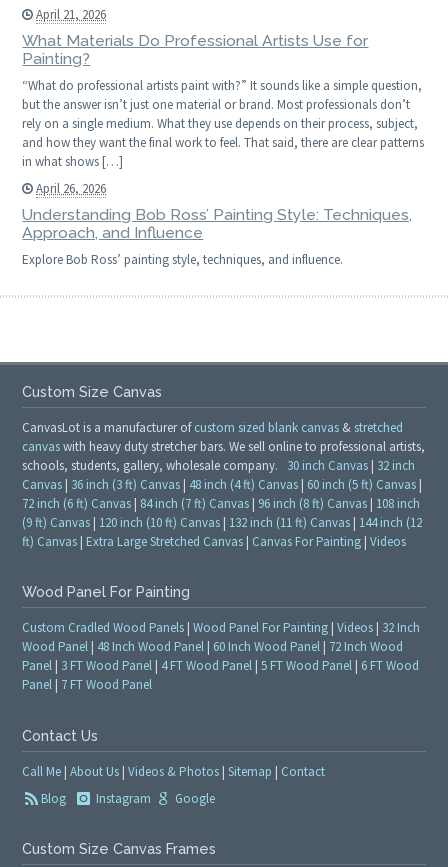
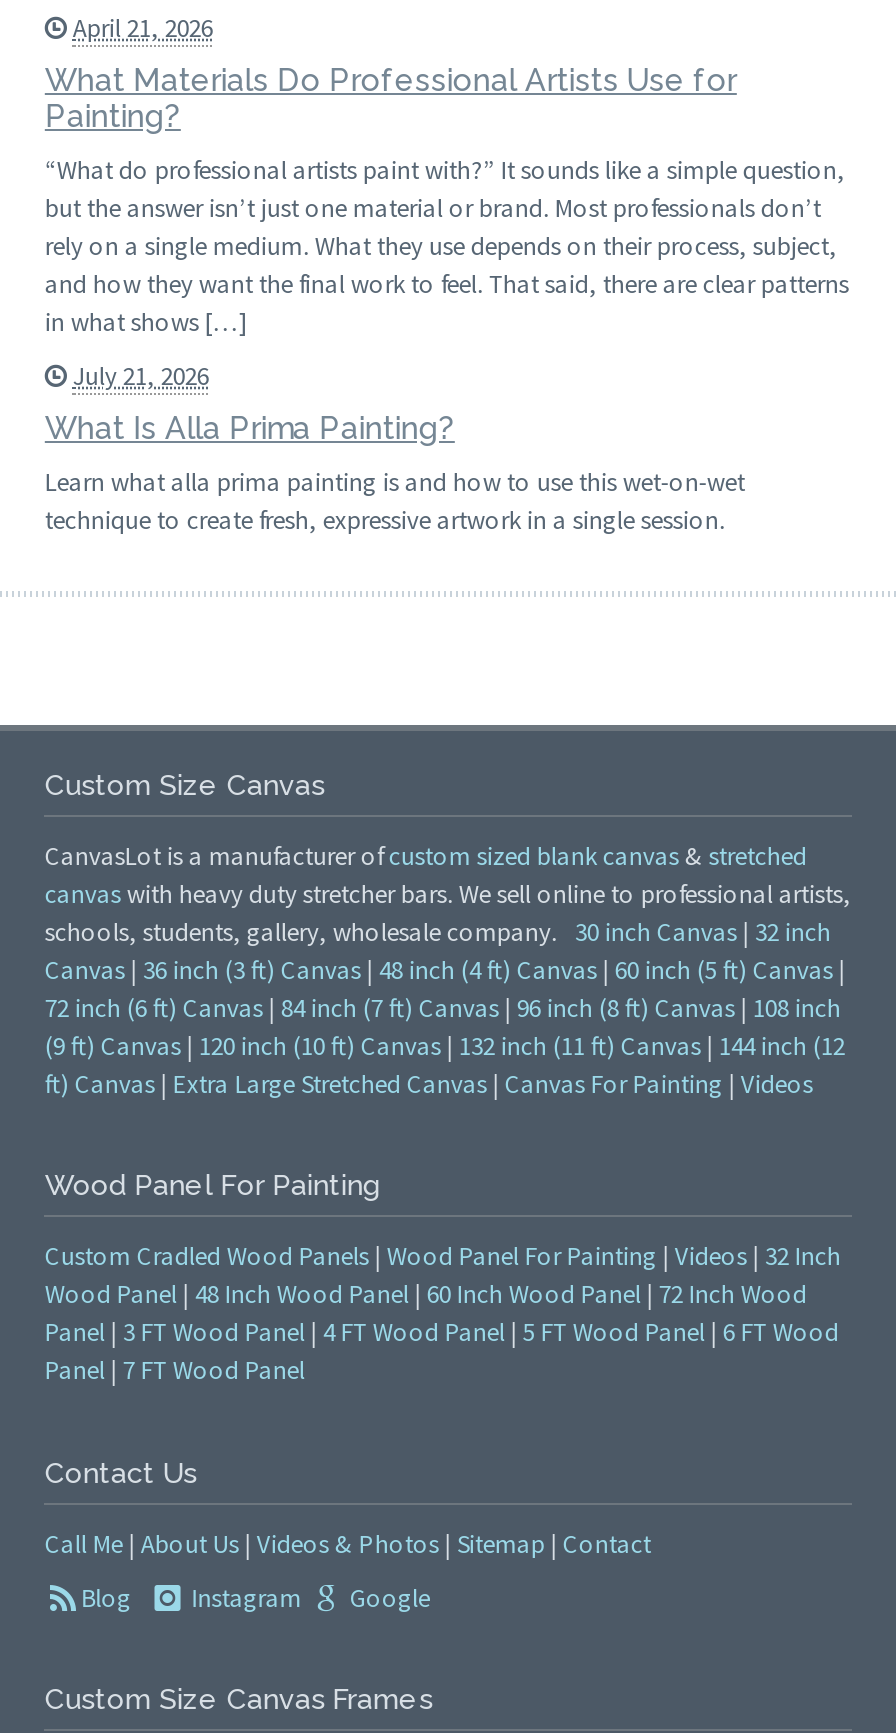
- April 26, 2026
- Understanding Bob Ross’ Painting Style: Techniques,
- Approach, and Influence
+ July 21, 2026
+ What Is Alla Prima Painting?

- Explore Bob Ross’ painting style, techniques, and influence.
+ Learn what alla prima painting is and how to use this wet-on-wet
+ technique to create fresh, expressive artwork in a single session.
